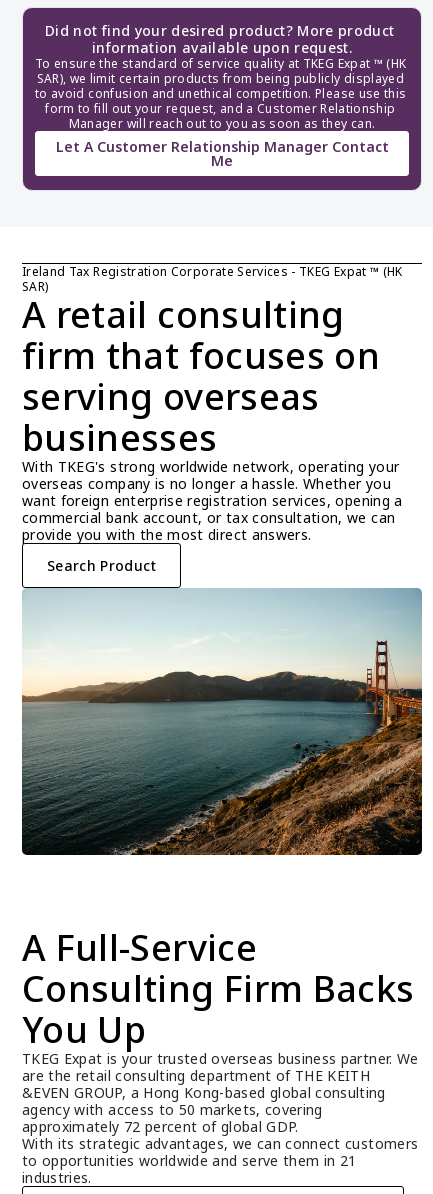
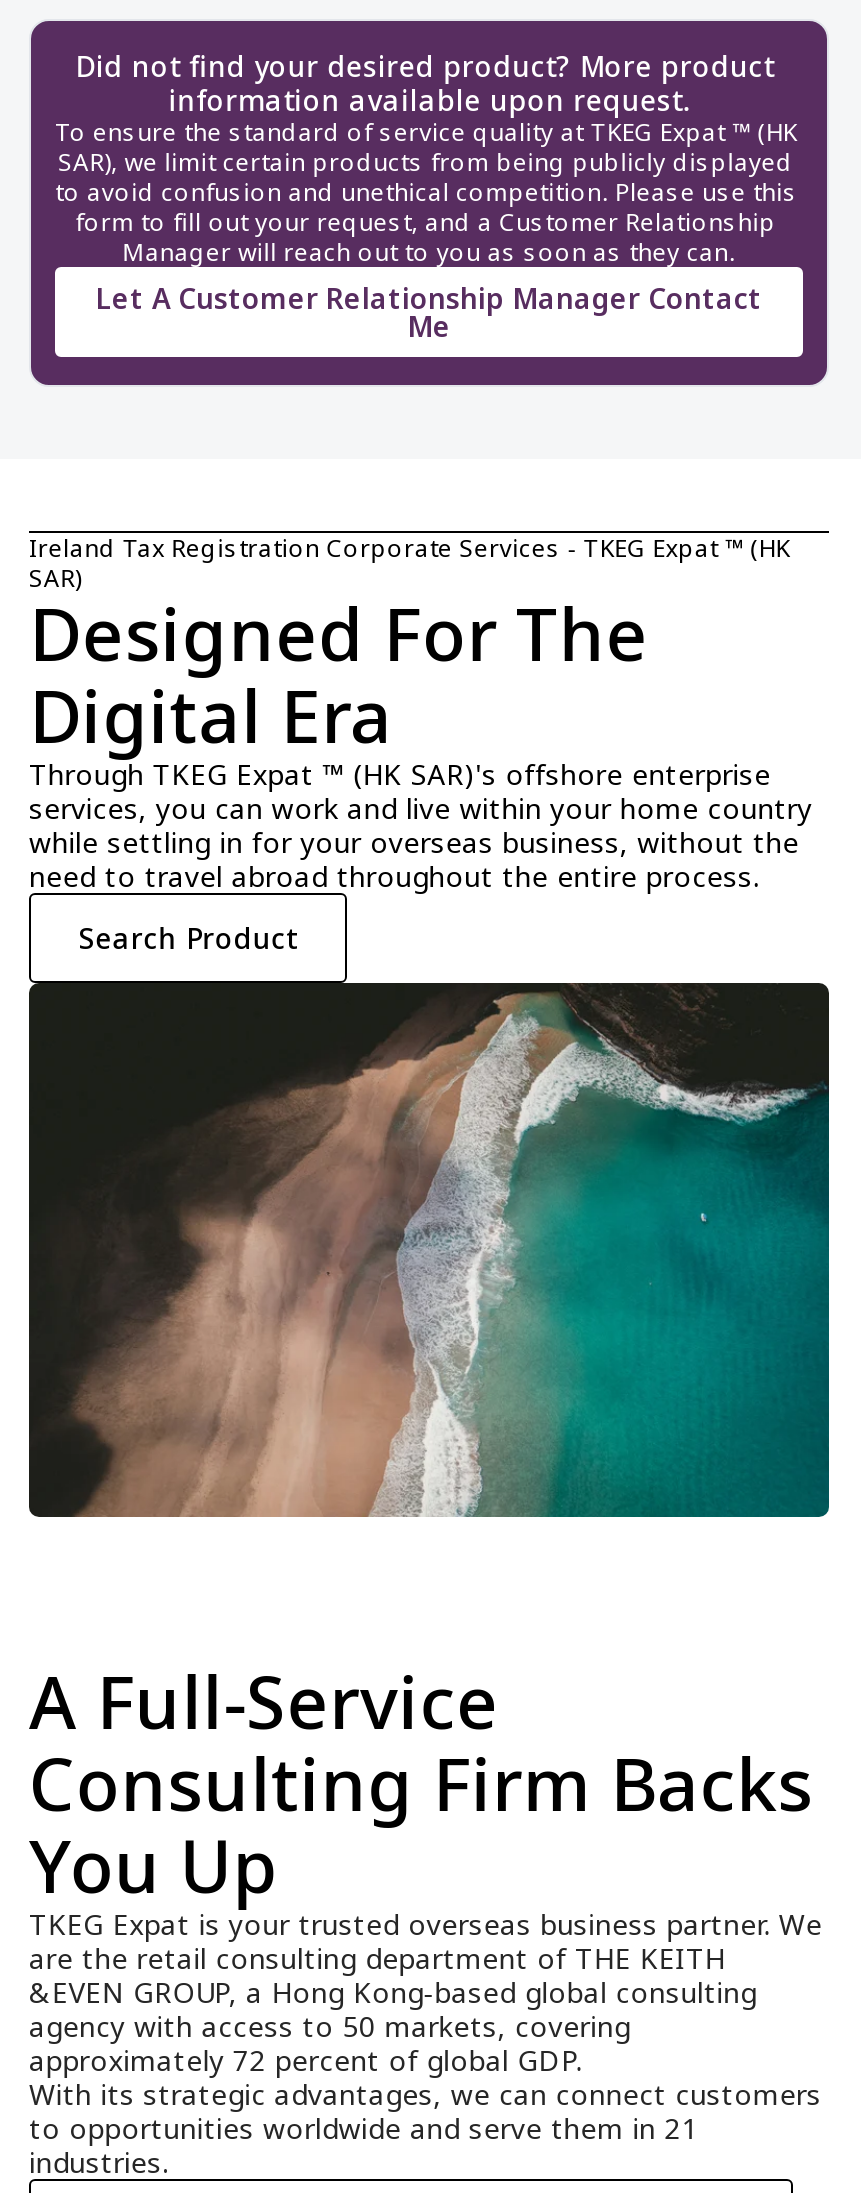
- A retail consulting
- firm that focuses on
- serving overseas
- businesses
- With TKEG's strong worldwide network, operating your
- overseas company is no longer a hassle. Whether you
- want foreign enterprise registration services, opening a
- commercial bank account, or tax consultation, we can
- provide you with the most direct answers.
+ Designed For The
+ Digital Era
+ Through TKEG Expat ™ (HK SAR)'s offshore enterprise
+ services, you can work and live within your home country
+ while settling in for your overseas business, without the
+ need to travel abroad throughout the entire process.

- [image]
+ [image]
